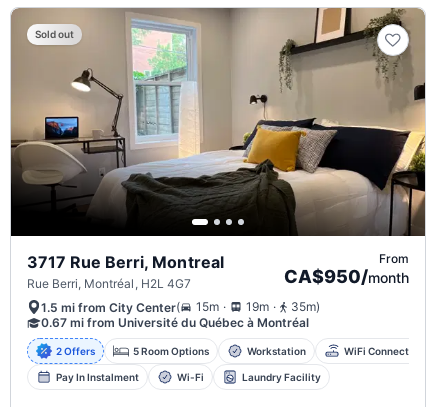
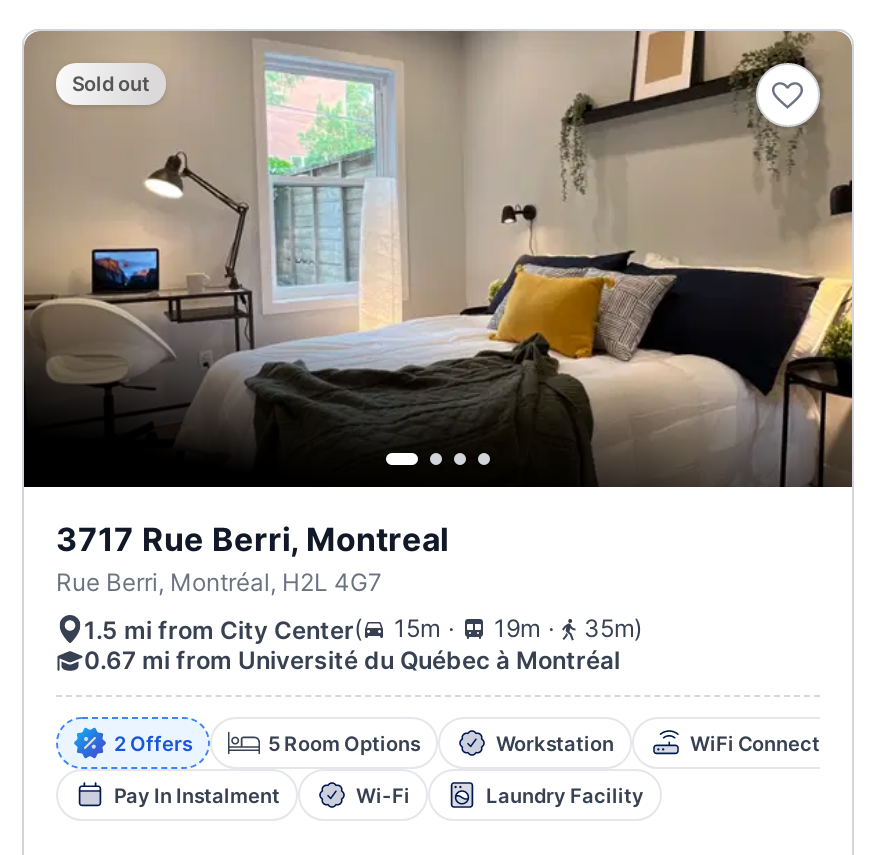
- From
- CA$950/month
